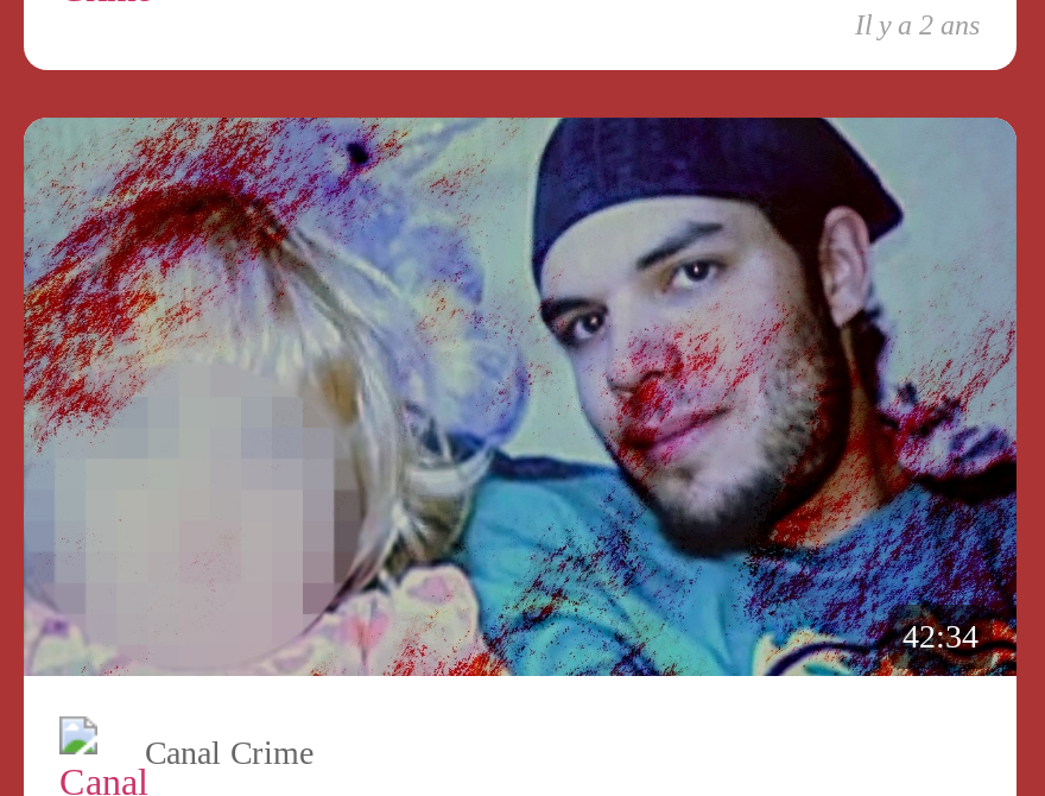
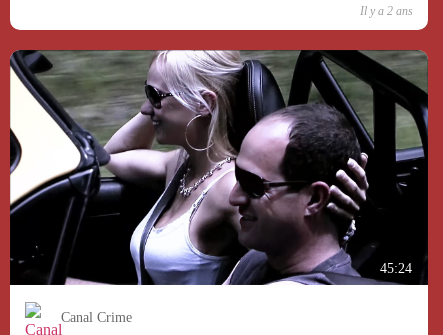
- [image]
- 42:34
+ [image]
+ 45:24
